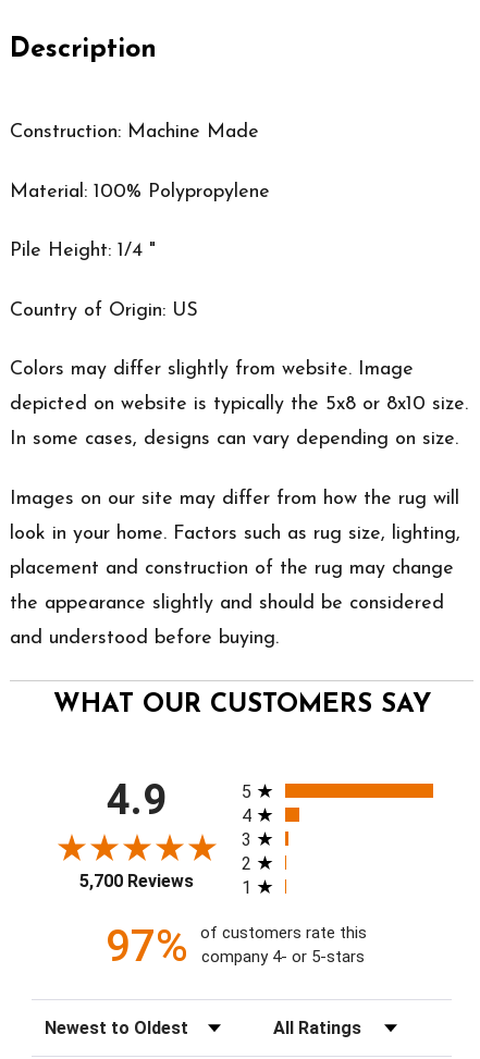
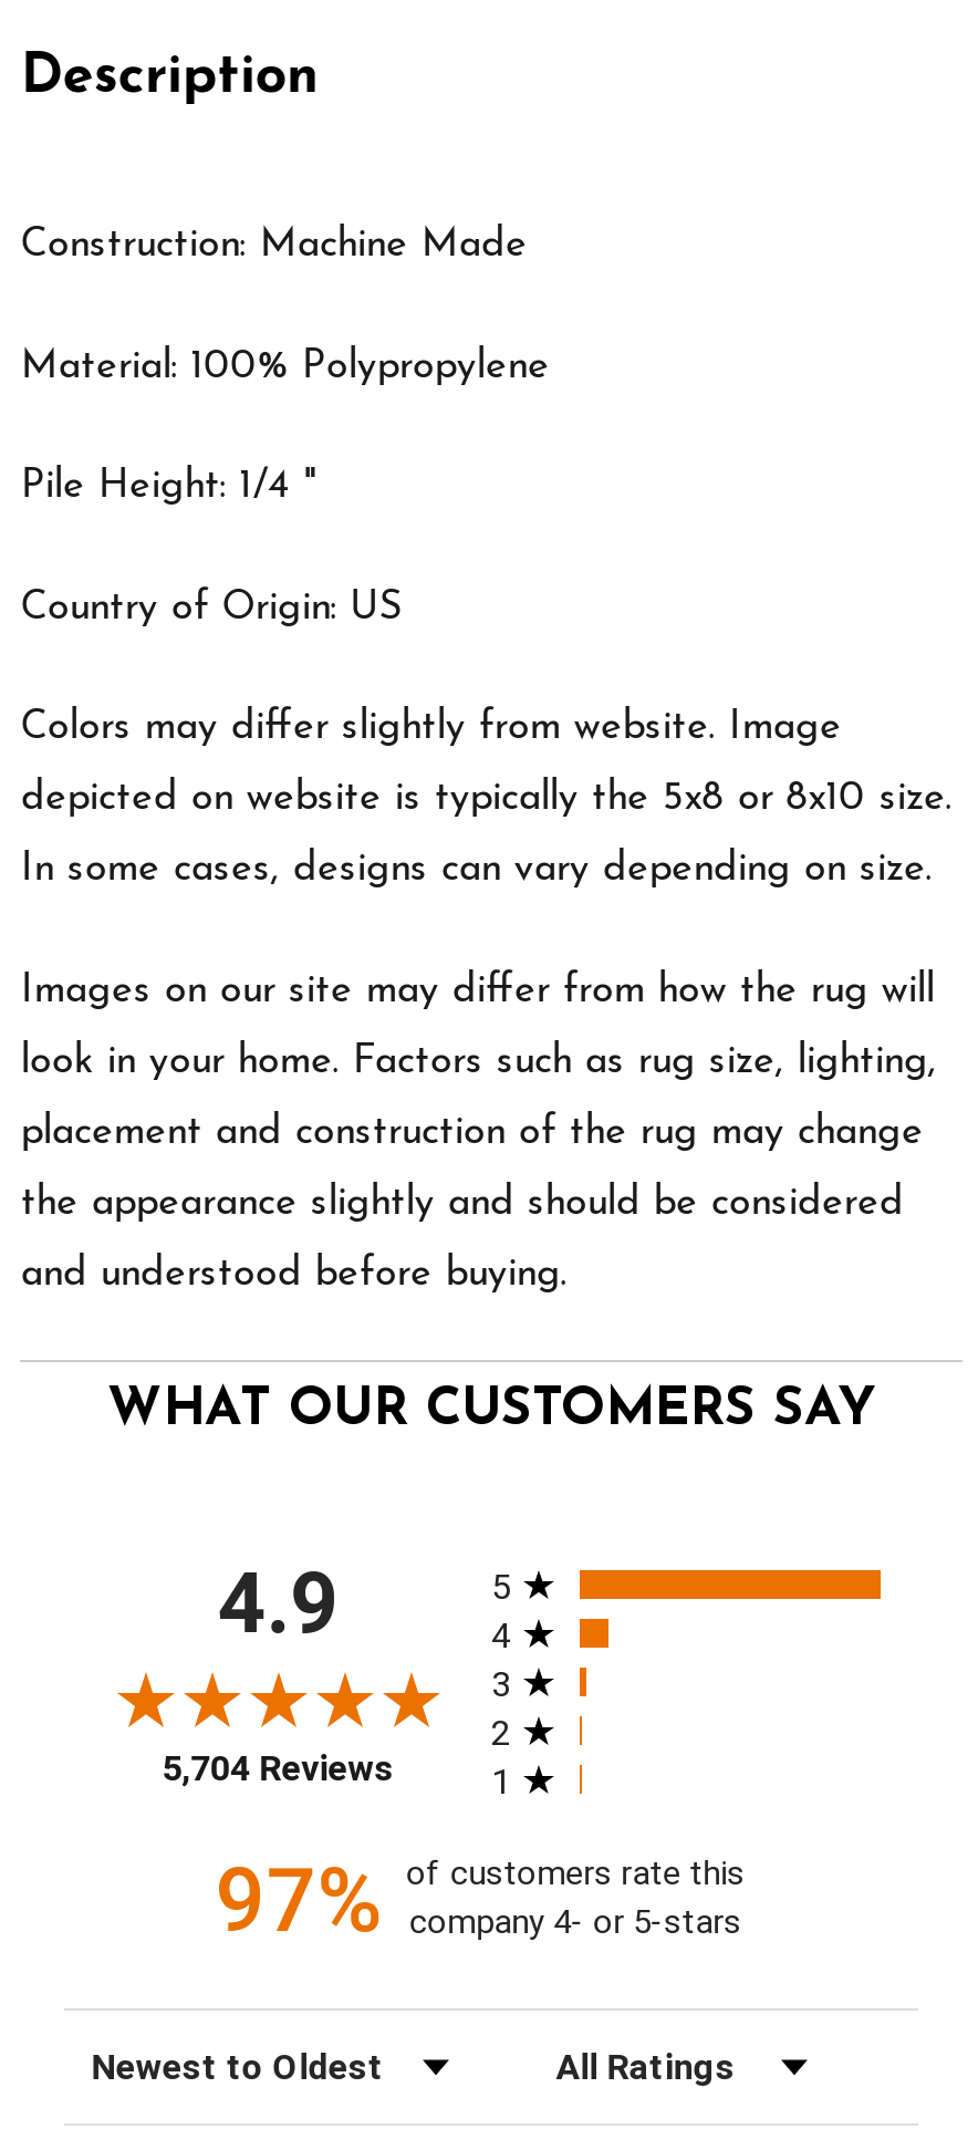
- 5,700 Reviews
+ 5,704 Reviews
